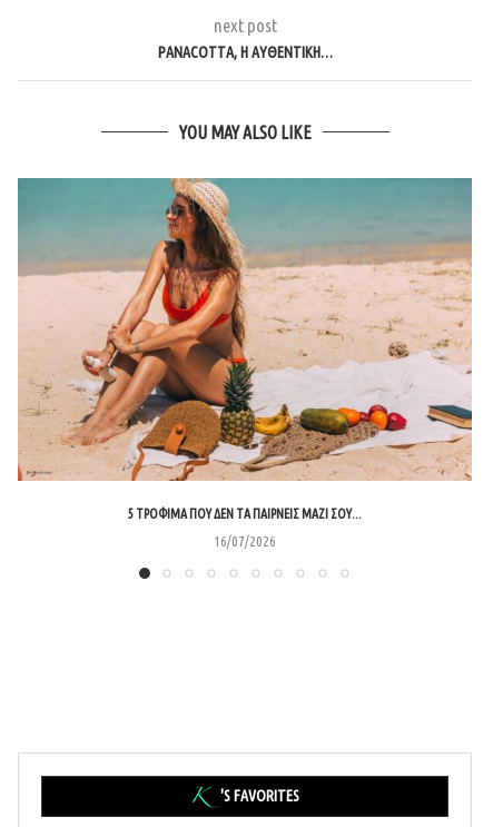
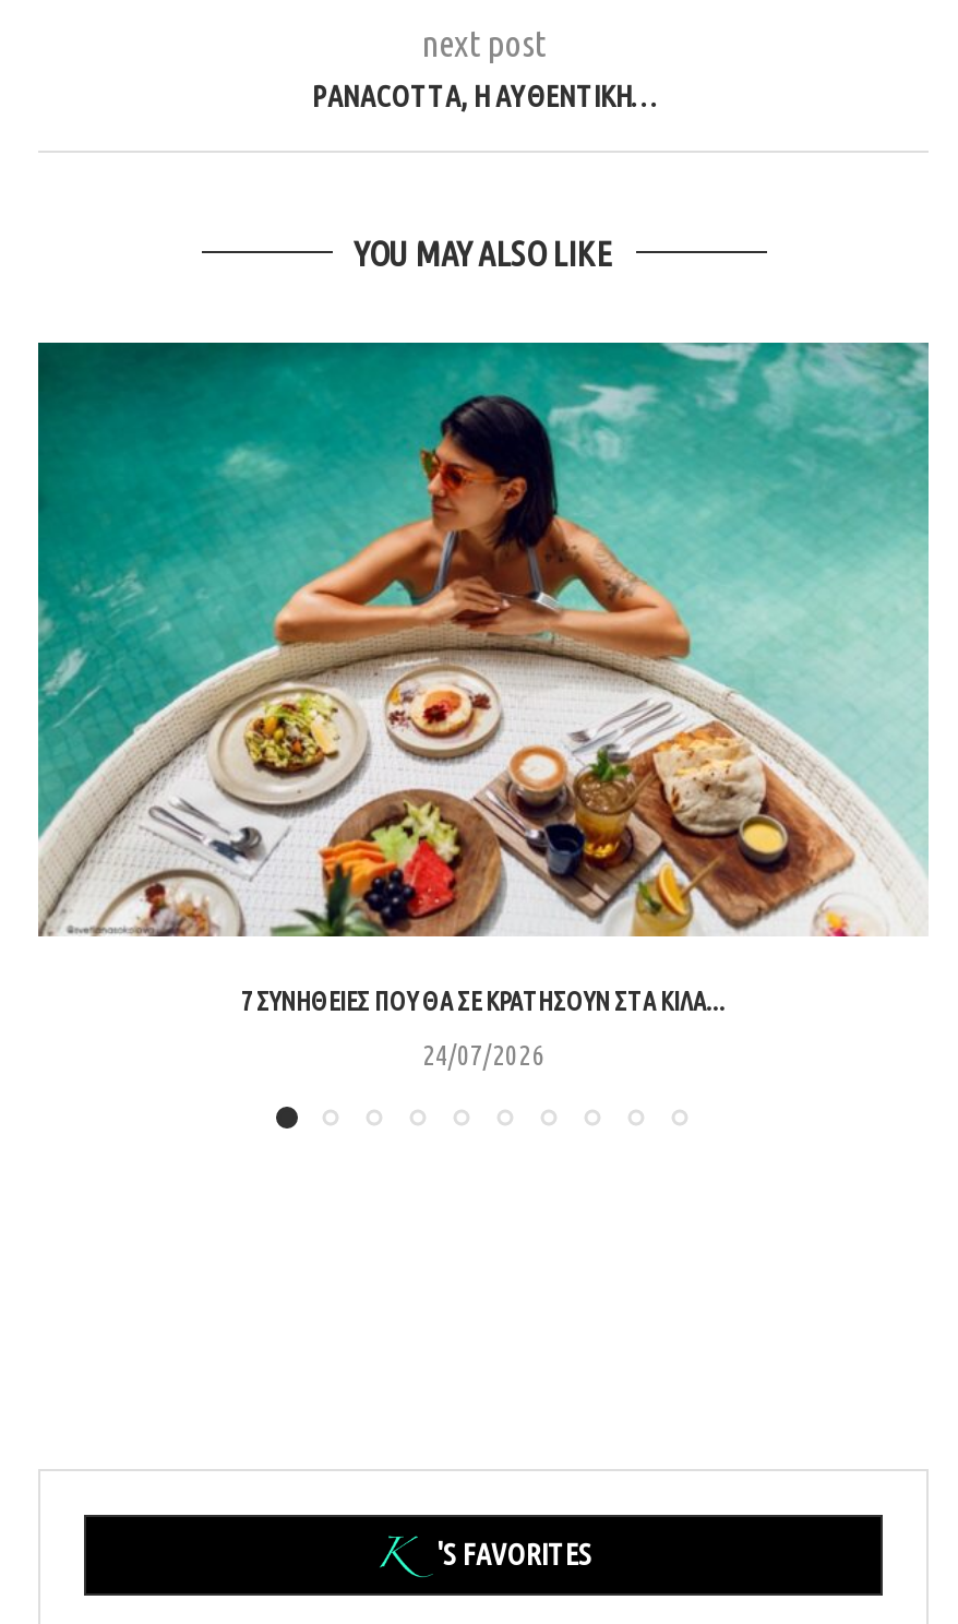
- [image]
- 5 ΤΡΌΦΙΜΑ ΠΟΥ ΔΕΝ ΤΑ ΠΑΊΡΝΕΙΣ ΜΑΖΊ ΣΟΥ...
+ [image]
+ 7 ΣΥΝΉΘΕΙΕΣ ΠΟΥ ΘΑ ΣΕ ΚΡΑΤΉΣΟΥΝ ΣΤΑ ΚΙΛΆ...

- 16/07/2026
+ 24/07/2026
